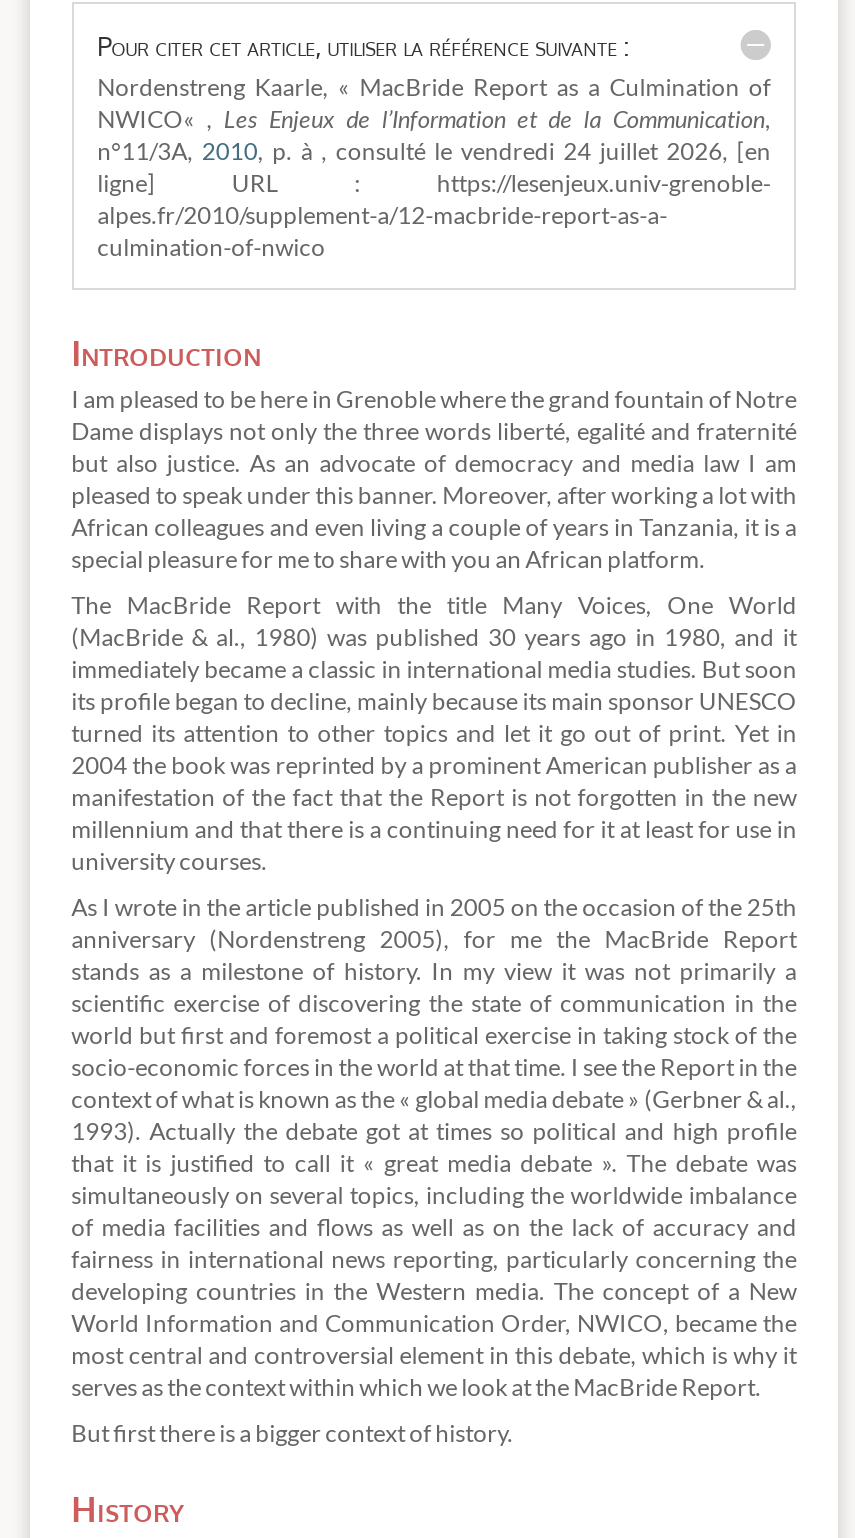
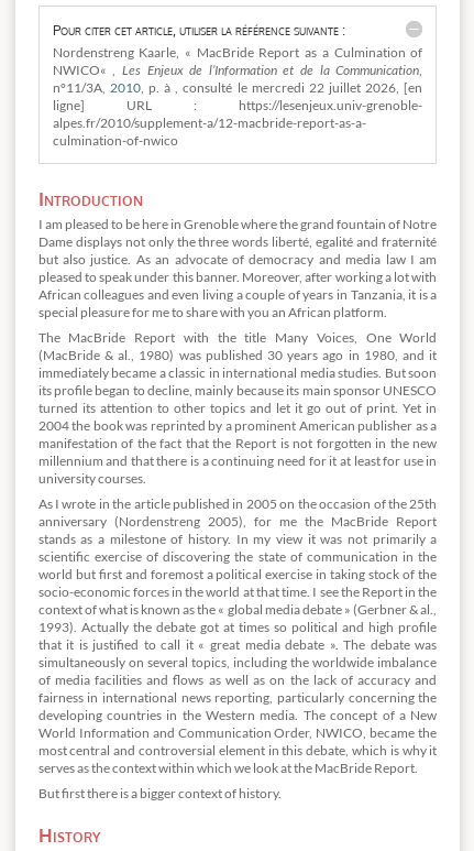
- n°11/3A, 2010, p. à , consulté le vendredi 24 juillet 2026, [en
+ n°11/3A, 2010, p. à , consulté le mercredi 22 juillet 2026, [en
